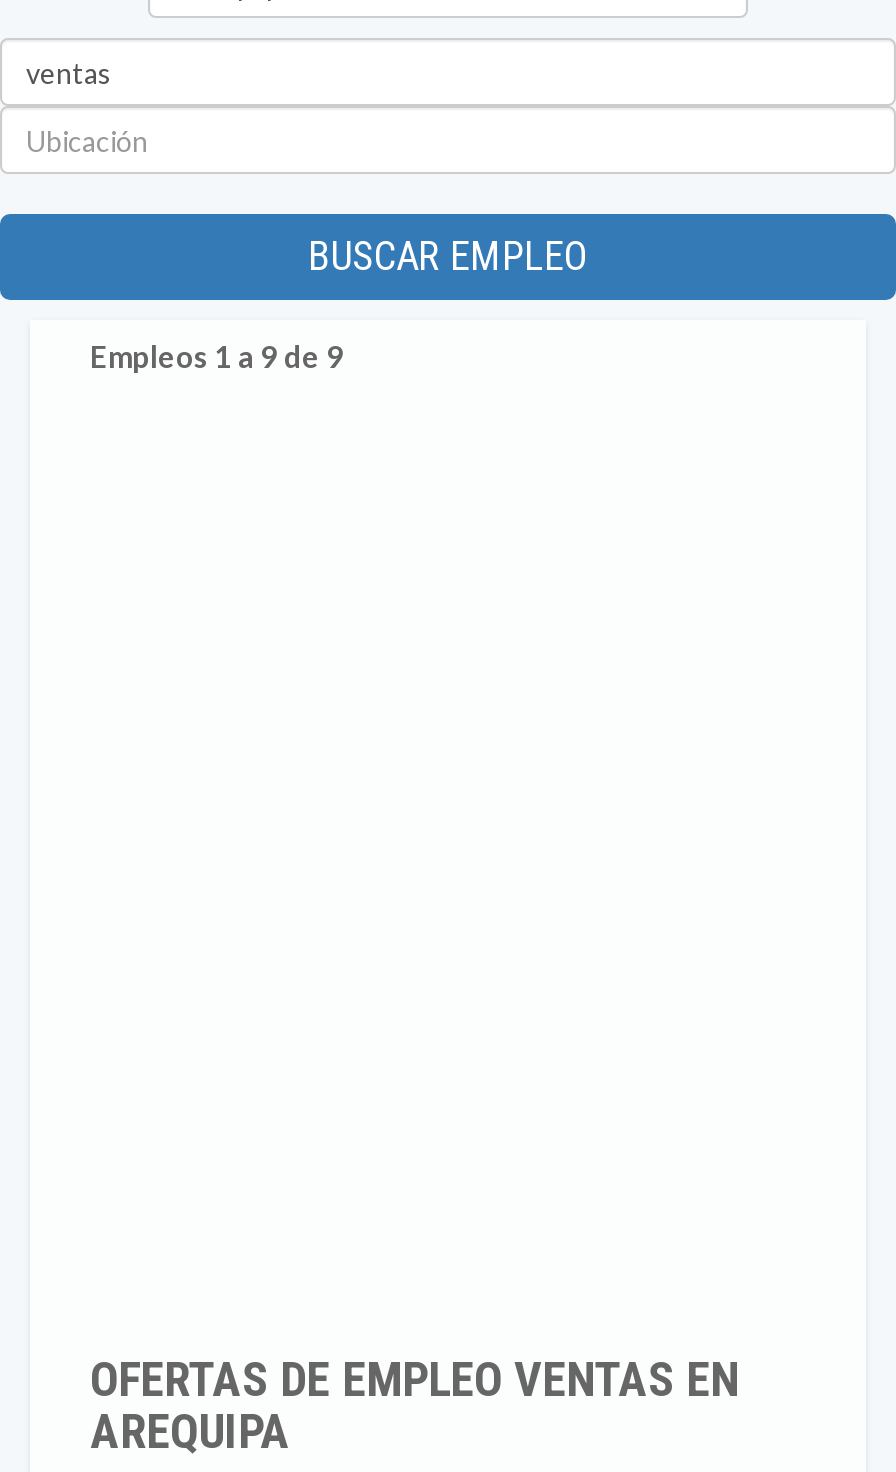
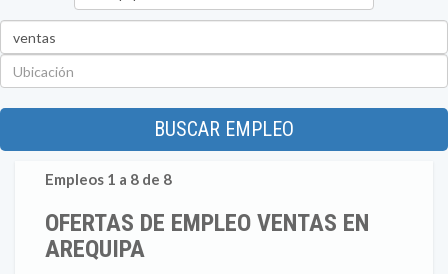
- Empleos 1 a 9 de 9
+ Empleos 1 a 8 de 8
